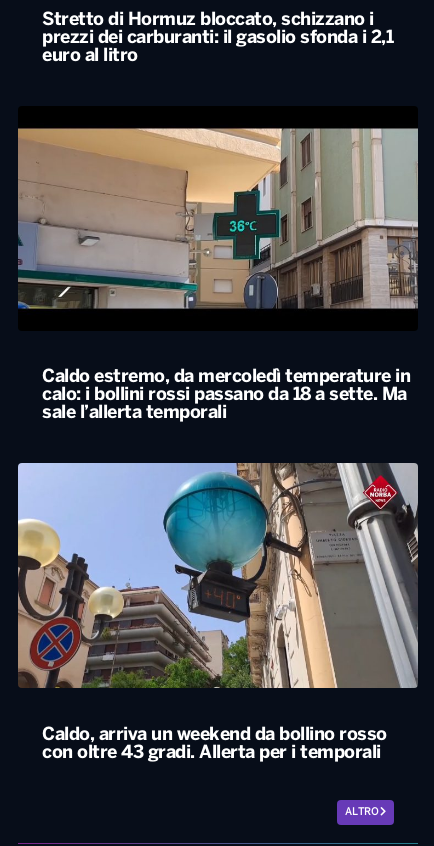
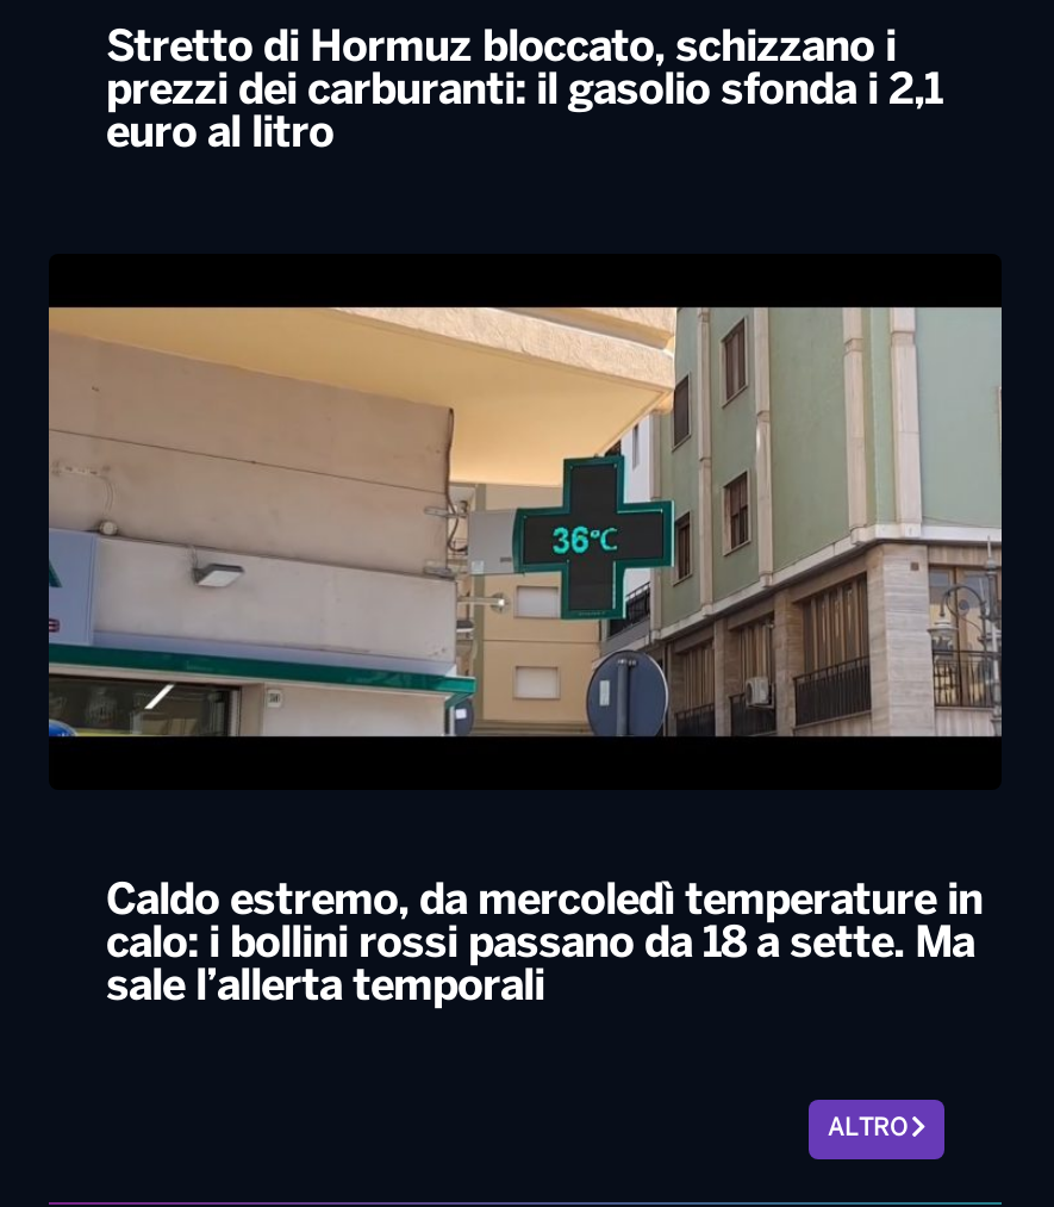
- [image]
- Caldo, arriva un weekend da bollino rosso
- con oltre 43 gradi. Allerta per i temporali
